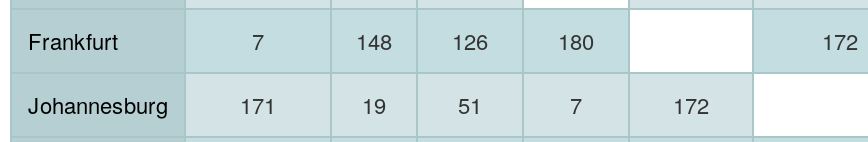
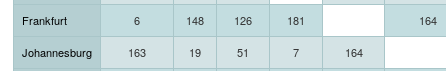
- 7
+ 6

- 180
+ 181

- 172
+ 164

- 171
+ 163

- 172
+ 164
